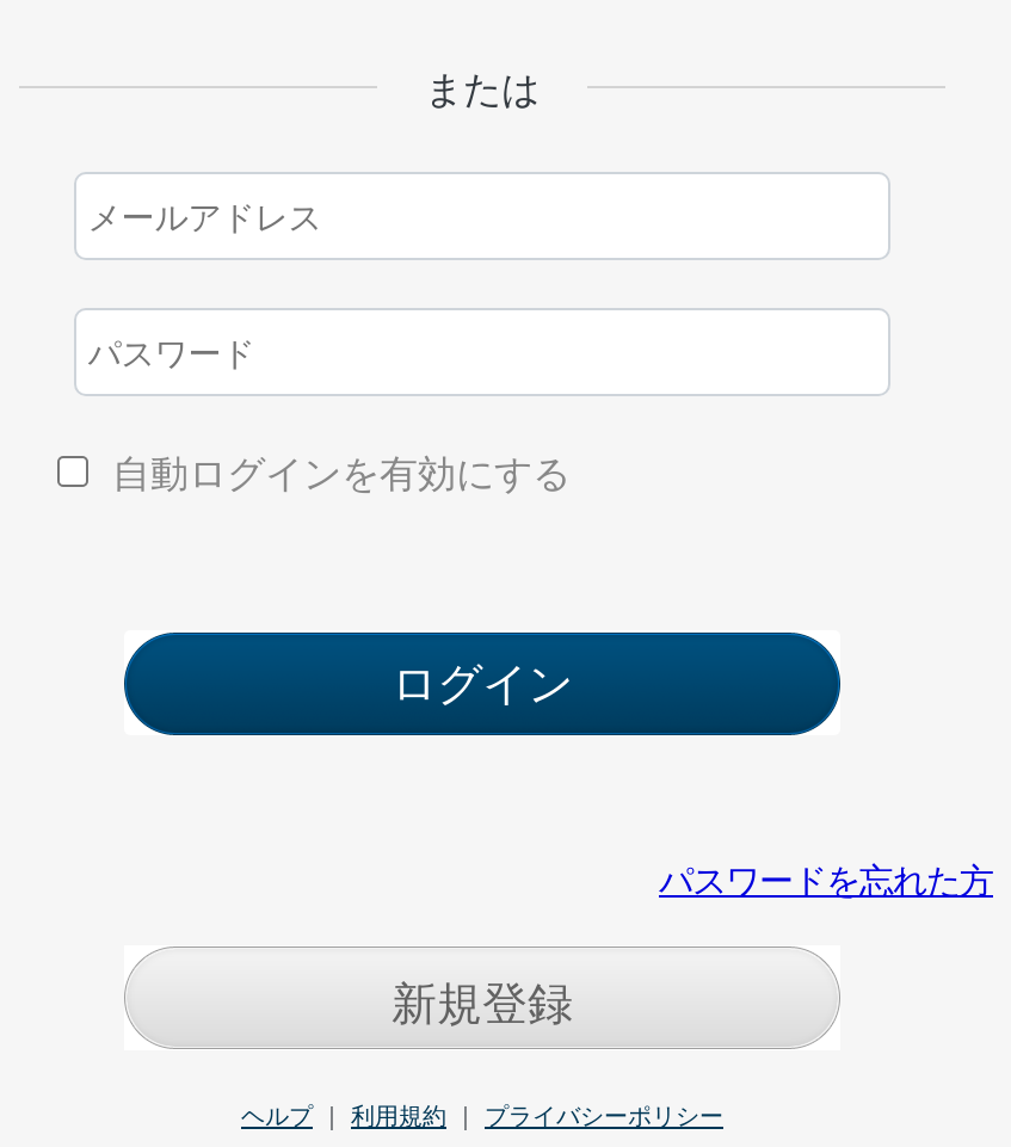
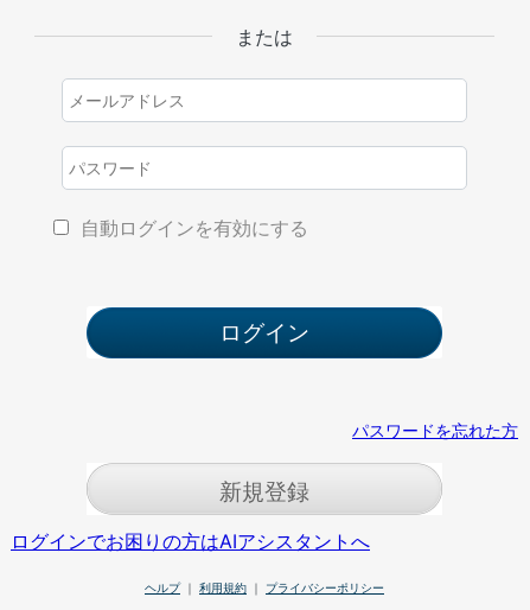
+ ログインでお困りの方はAIアシスタントへ
